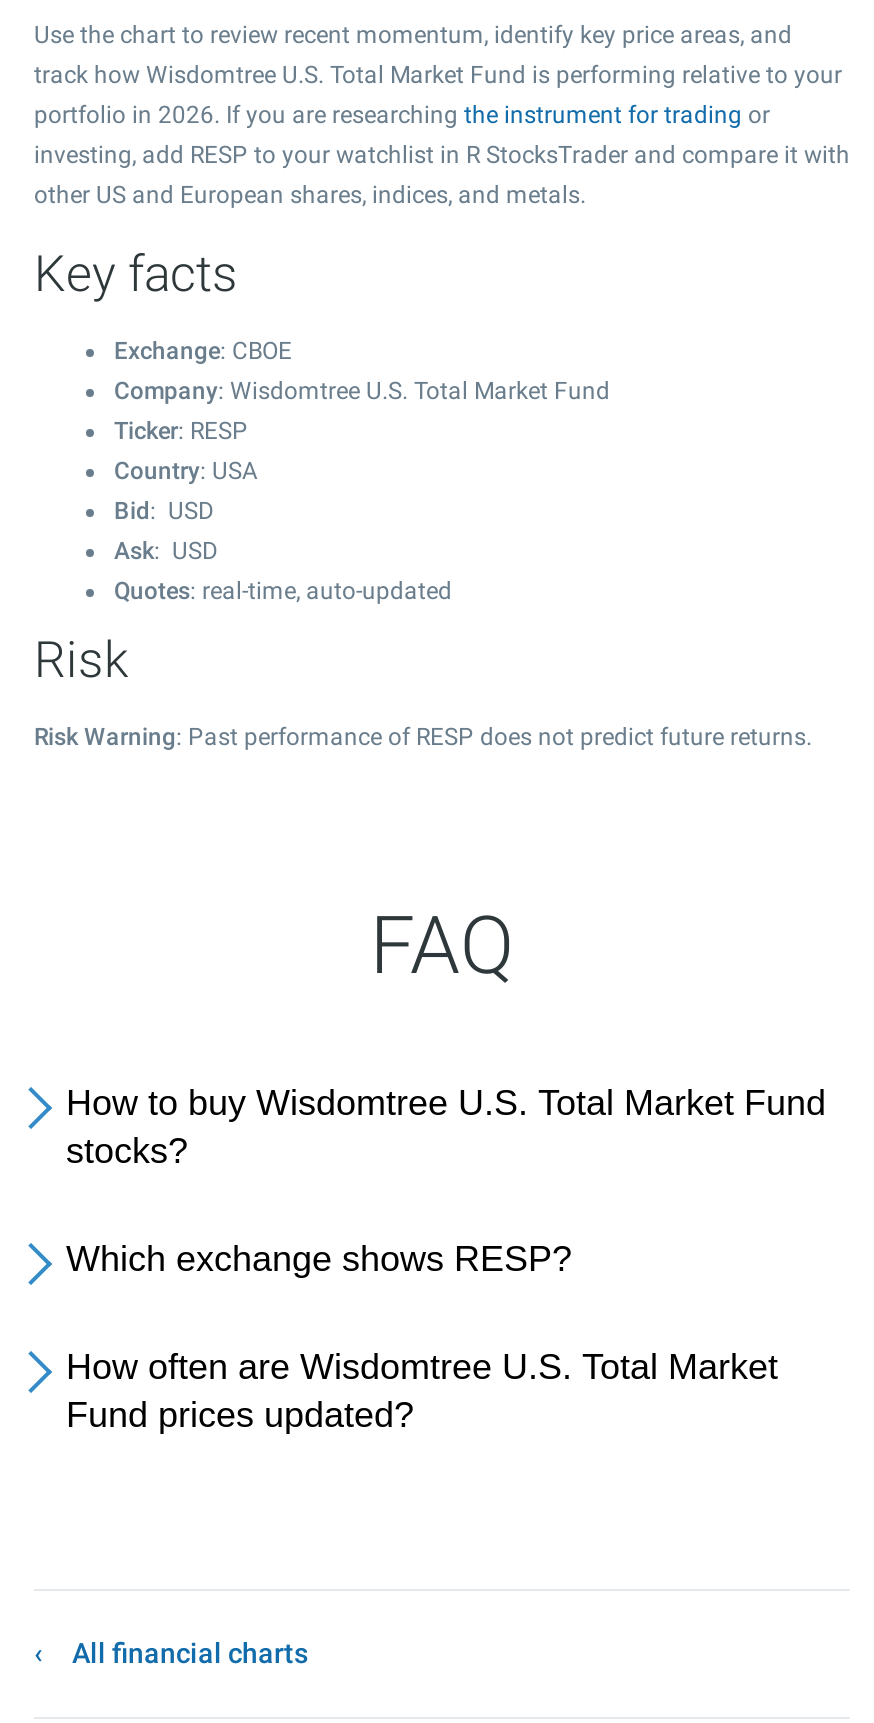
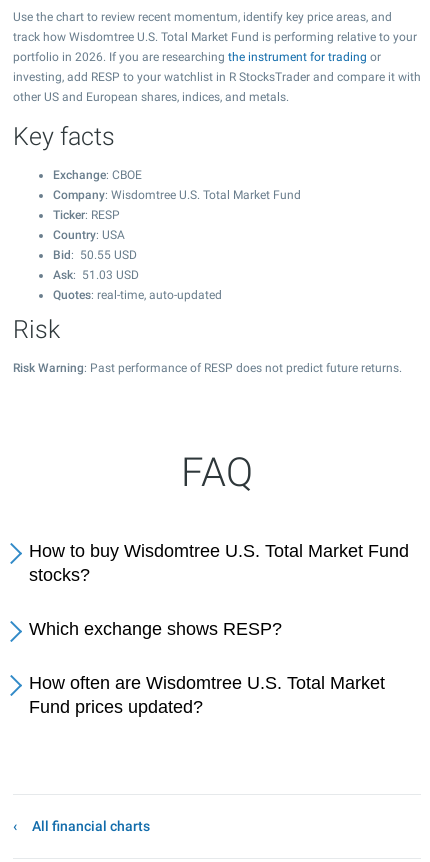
- Bid: USD
- Ask: USD
+ Bid: 50.55 USD
+ Ask: 51.03 USD
